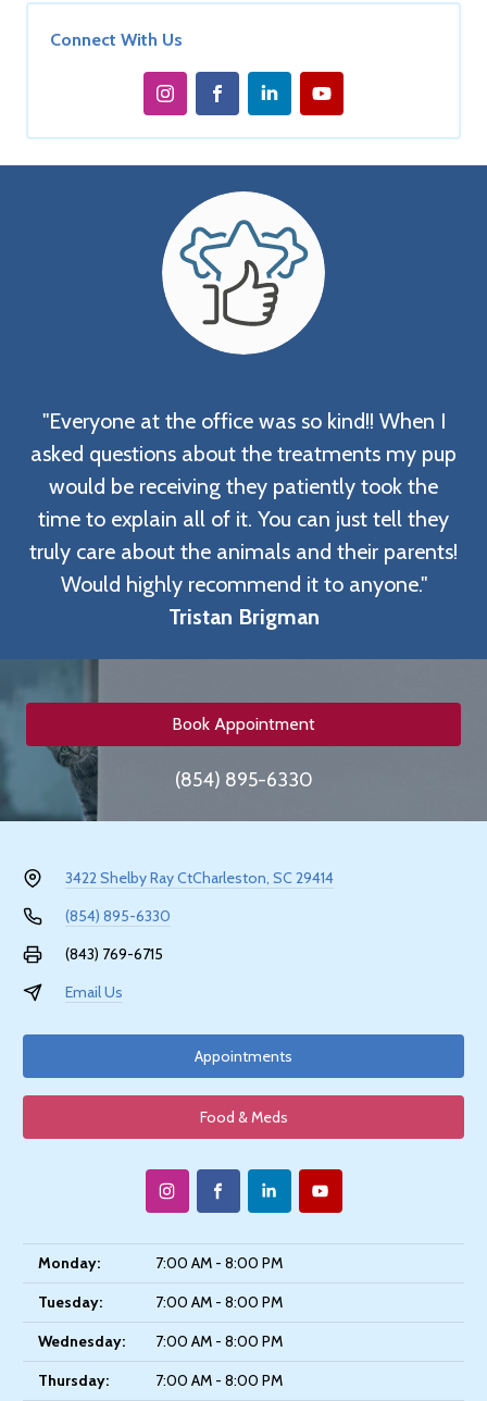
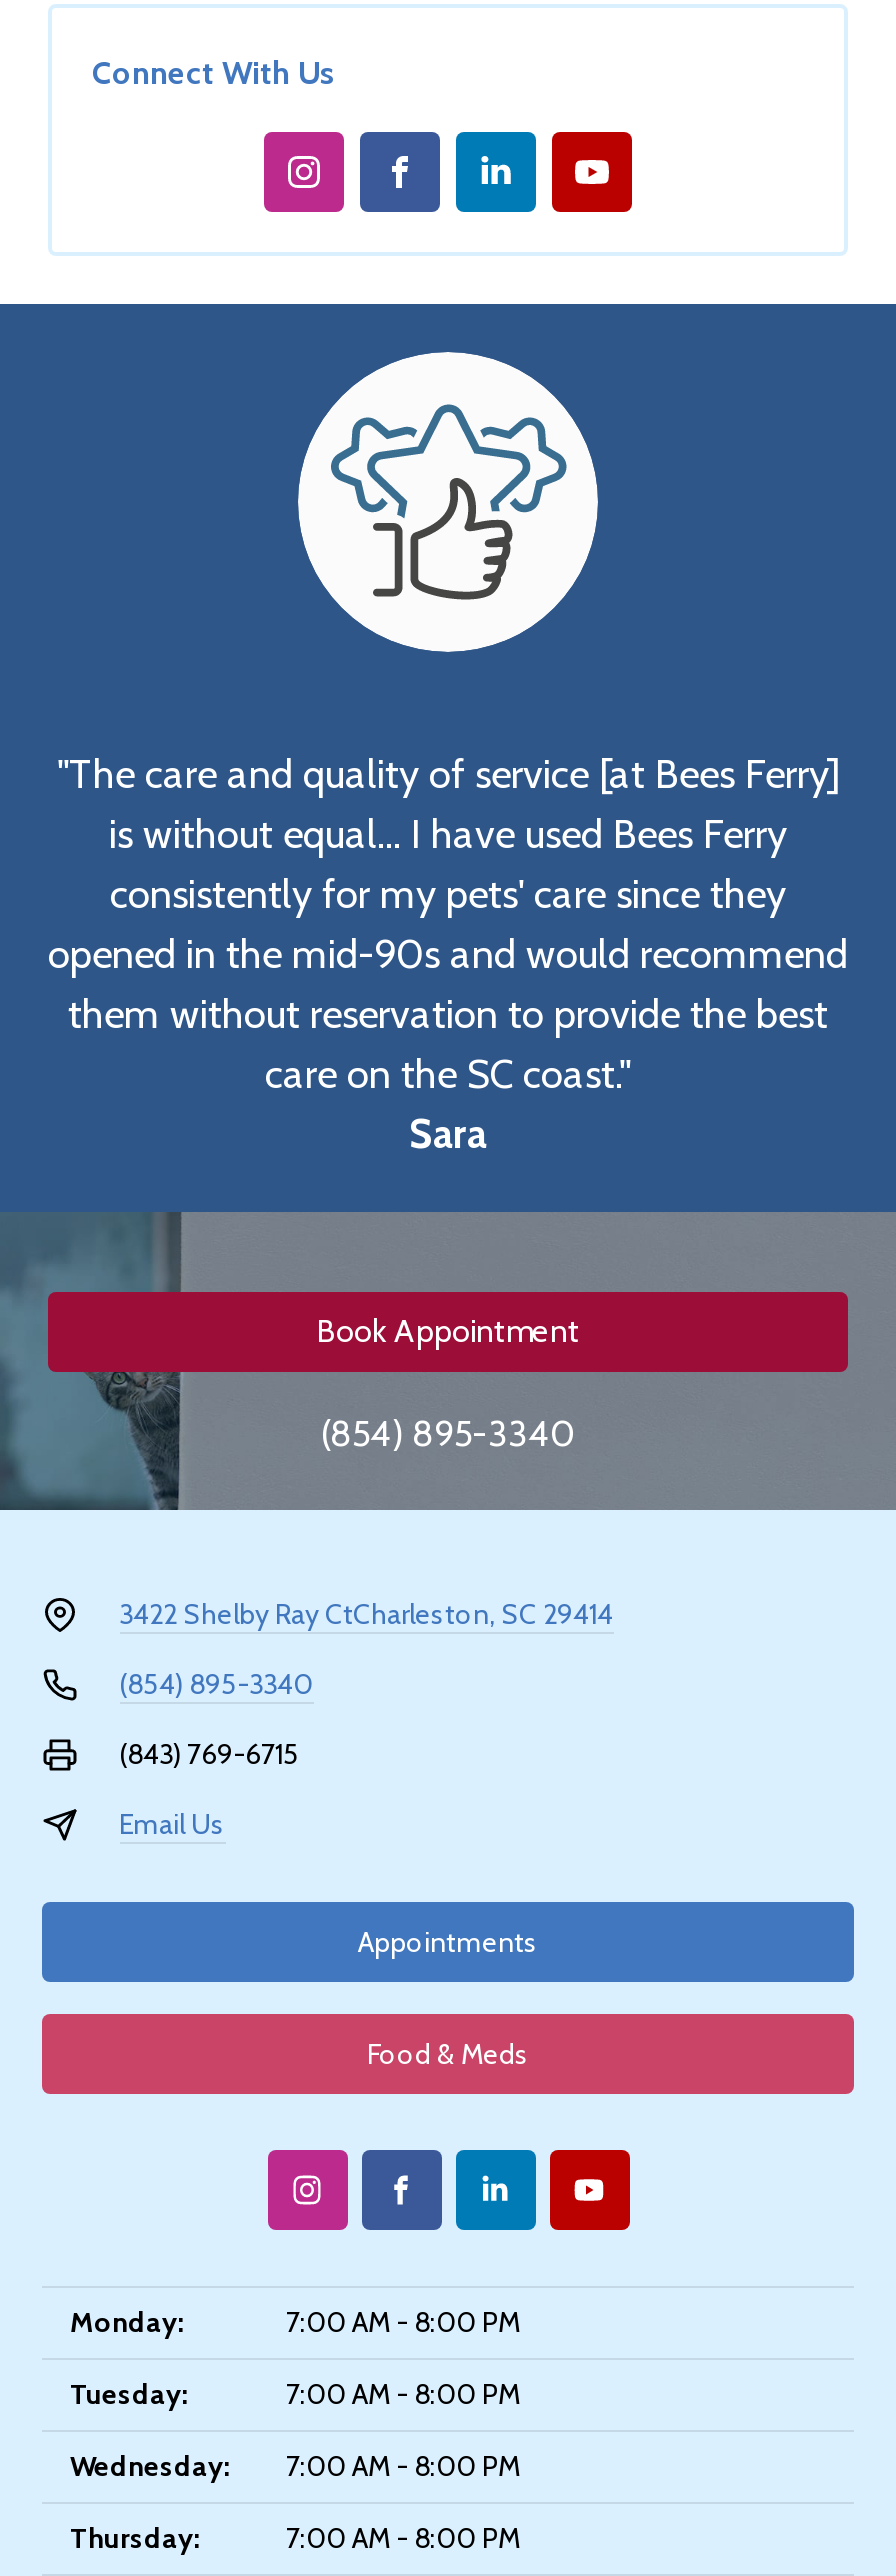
- "Everyone at the office was so kind!! When I
- asked questions about the treatments my pup
- would be receiving they patiently took the
- time to explain all of it. You can just tell they
- truly care about the animals and their parents!
- Would highly recommend it to anyone."
- Tristan Brigman
+ "The care and quality of service [at Bees Ferry]
+ is without equal… I have used Bees Ferry
+ consistently for my pets' care since they
+ opened in the mid-90s and would recommend
+ them without reservation to provide the best
+ care on the SC coast."
+ Sara

- (854) 895-6330
+ (854) 895-3340

- (854) 895-6330
+ (854) 895-3340
